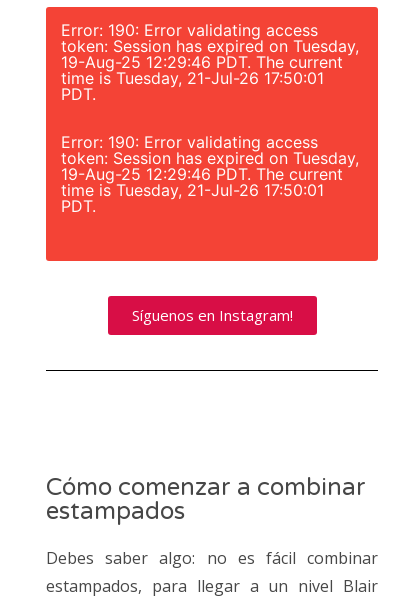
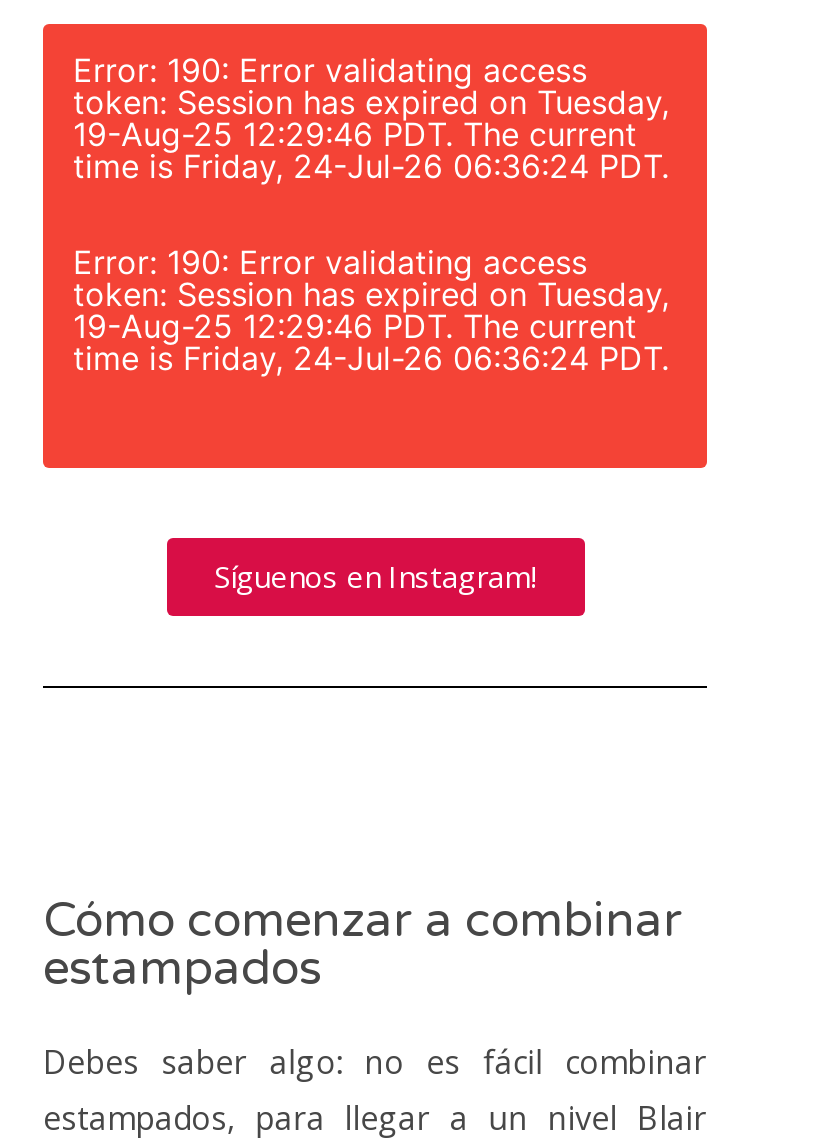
- time is Tuesday, 21-Jul-26 17:50:01
- PDT.
+ time is Friday, 24-Jul-26 06:36:24 PDT.

- time is Tuesday, 21-Jul-26 17:50:01
- PDT.
+ time is Friday, 24-Jul-26 06:36:24 PDT.
